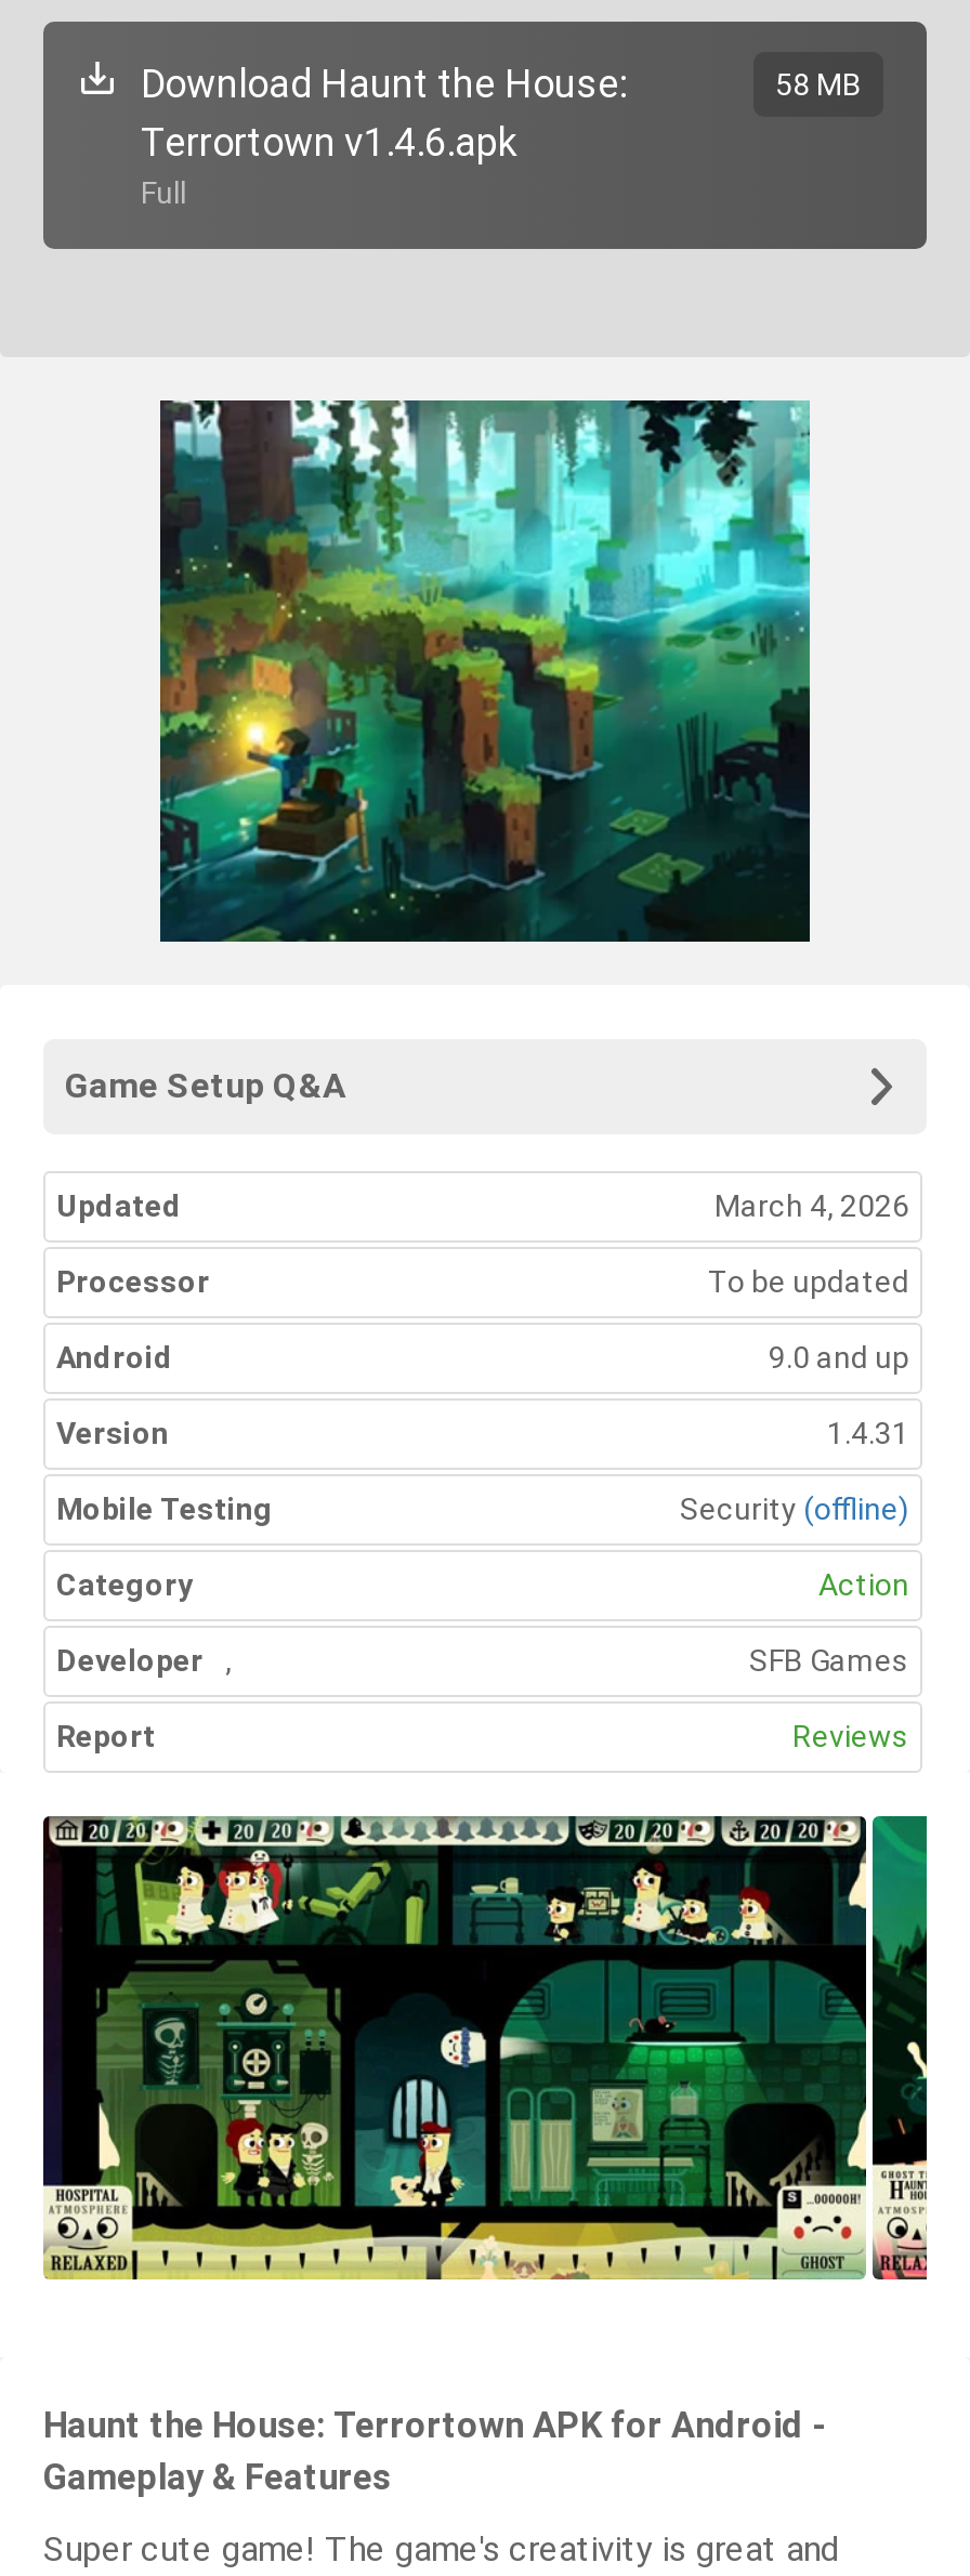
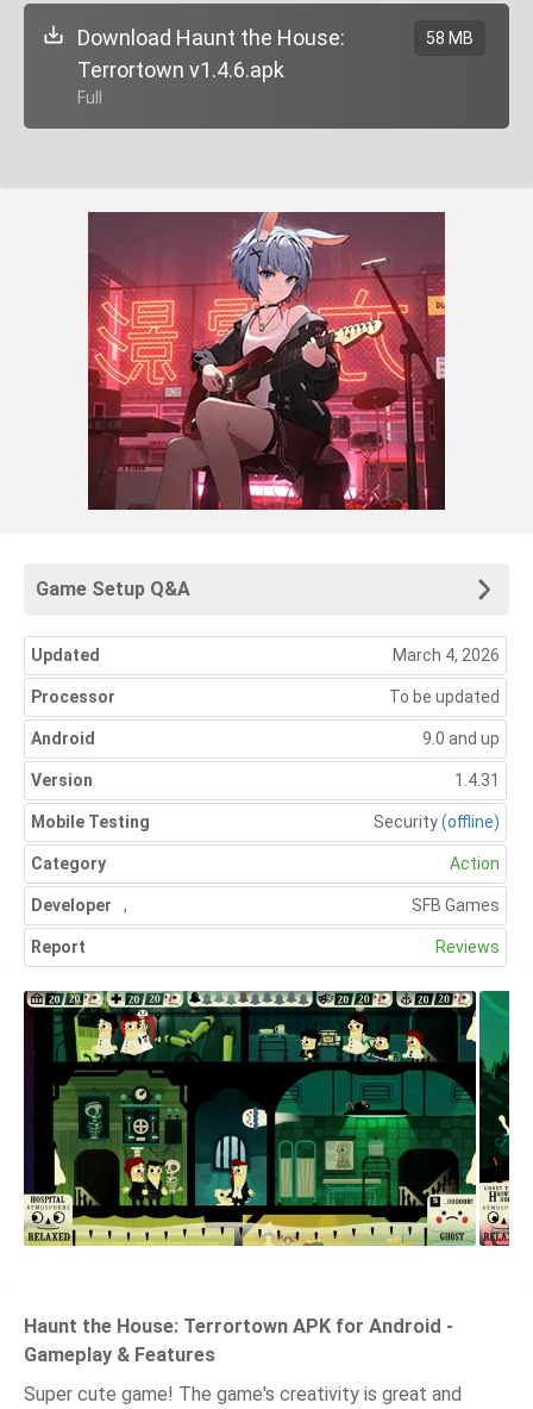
- [image]
+ [image]
